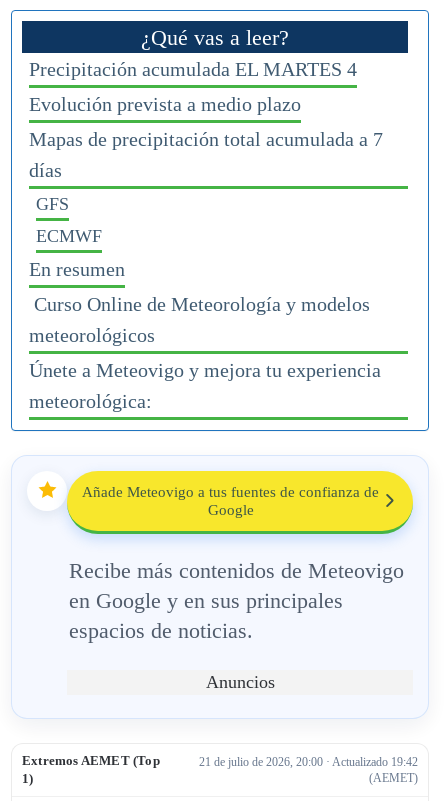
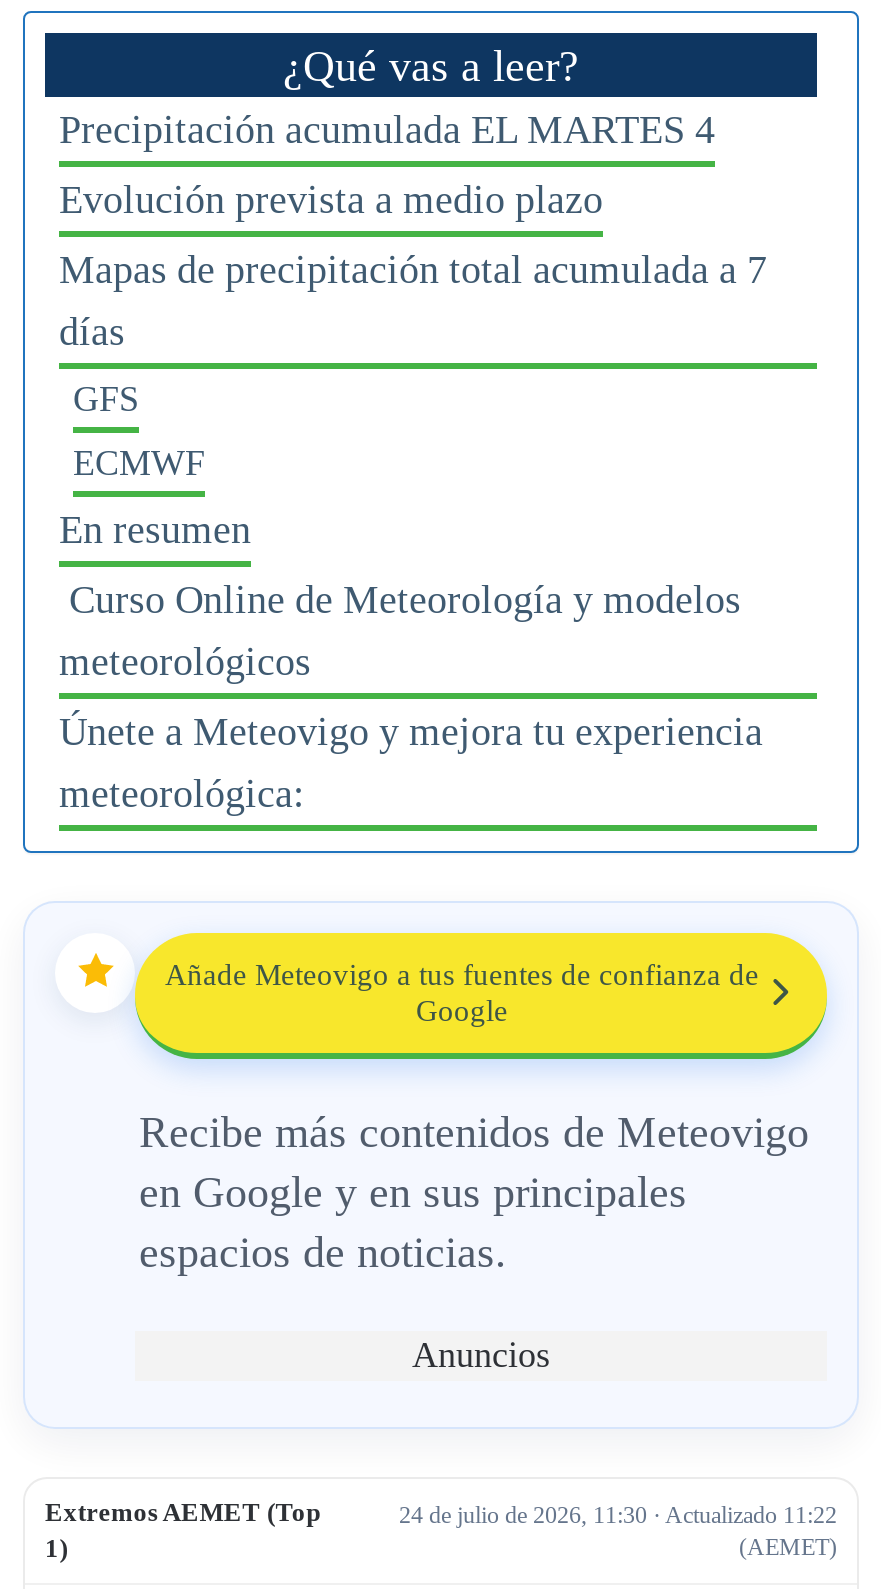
- 21 de julio de 2026, 20:00 · Actualizado 19:42
+ 24 de julio de 2026, 11:30 · Actualizado 11:22
